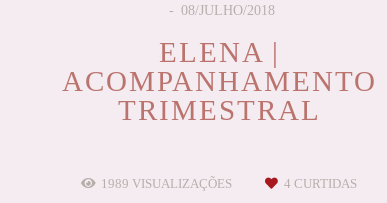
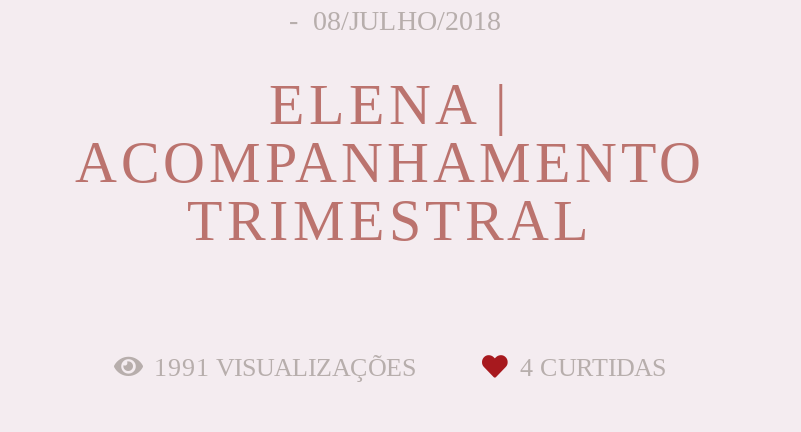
- 1989 VISUALIZAÇÕES
+ 1991 VISUALIZAÇÕES
